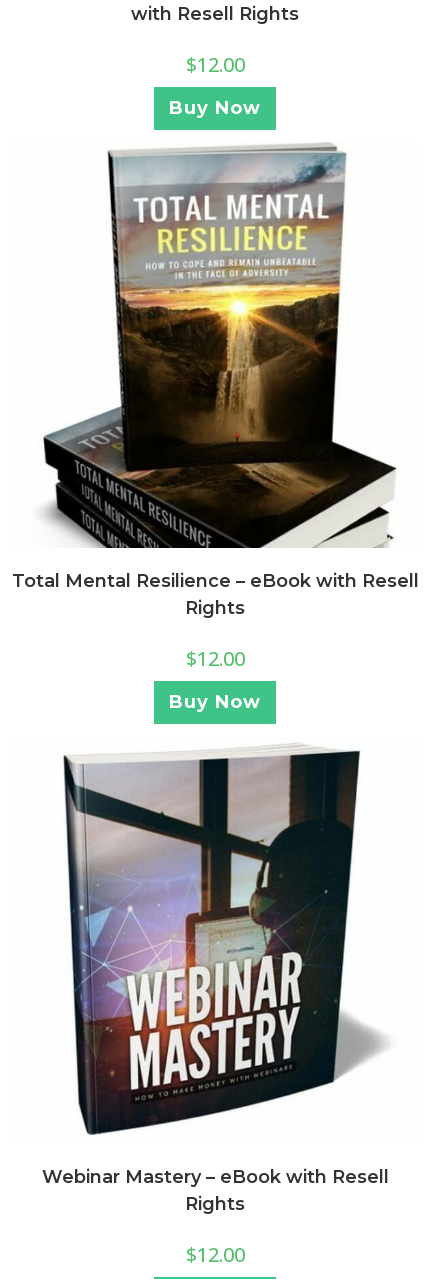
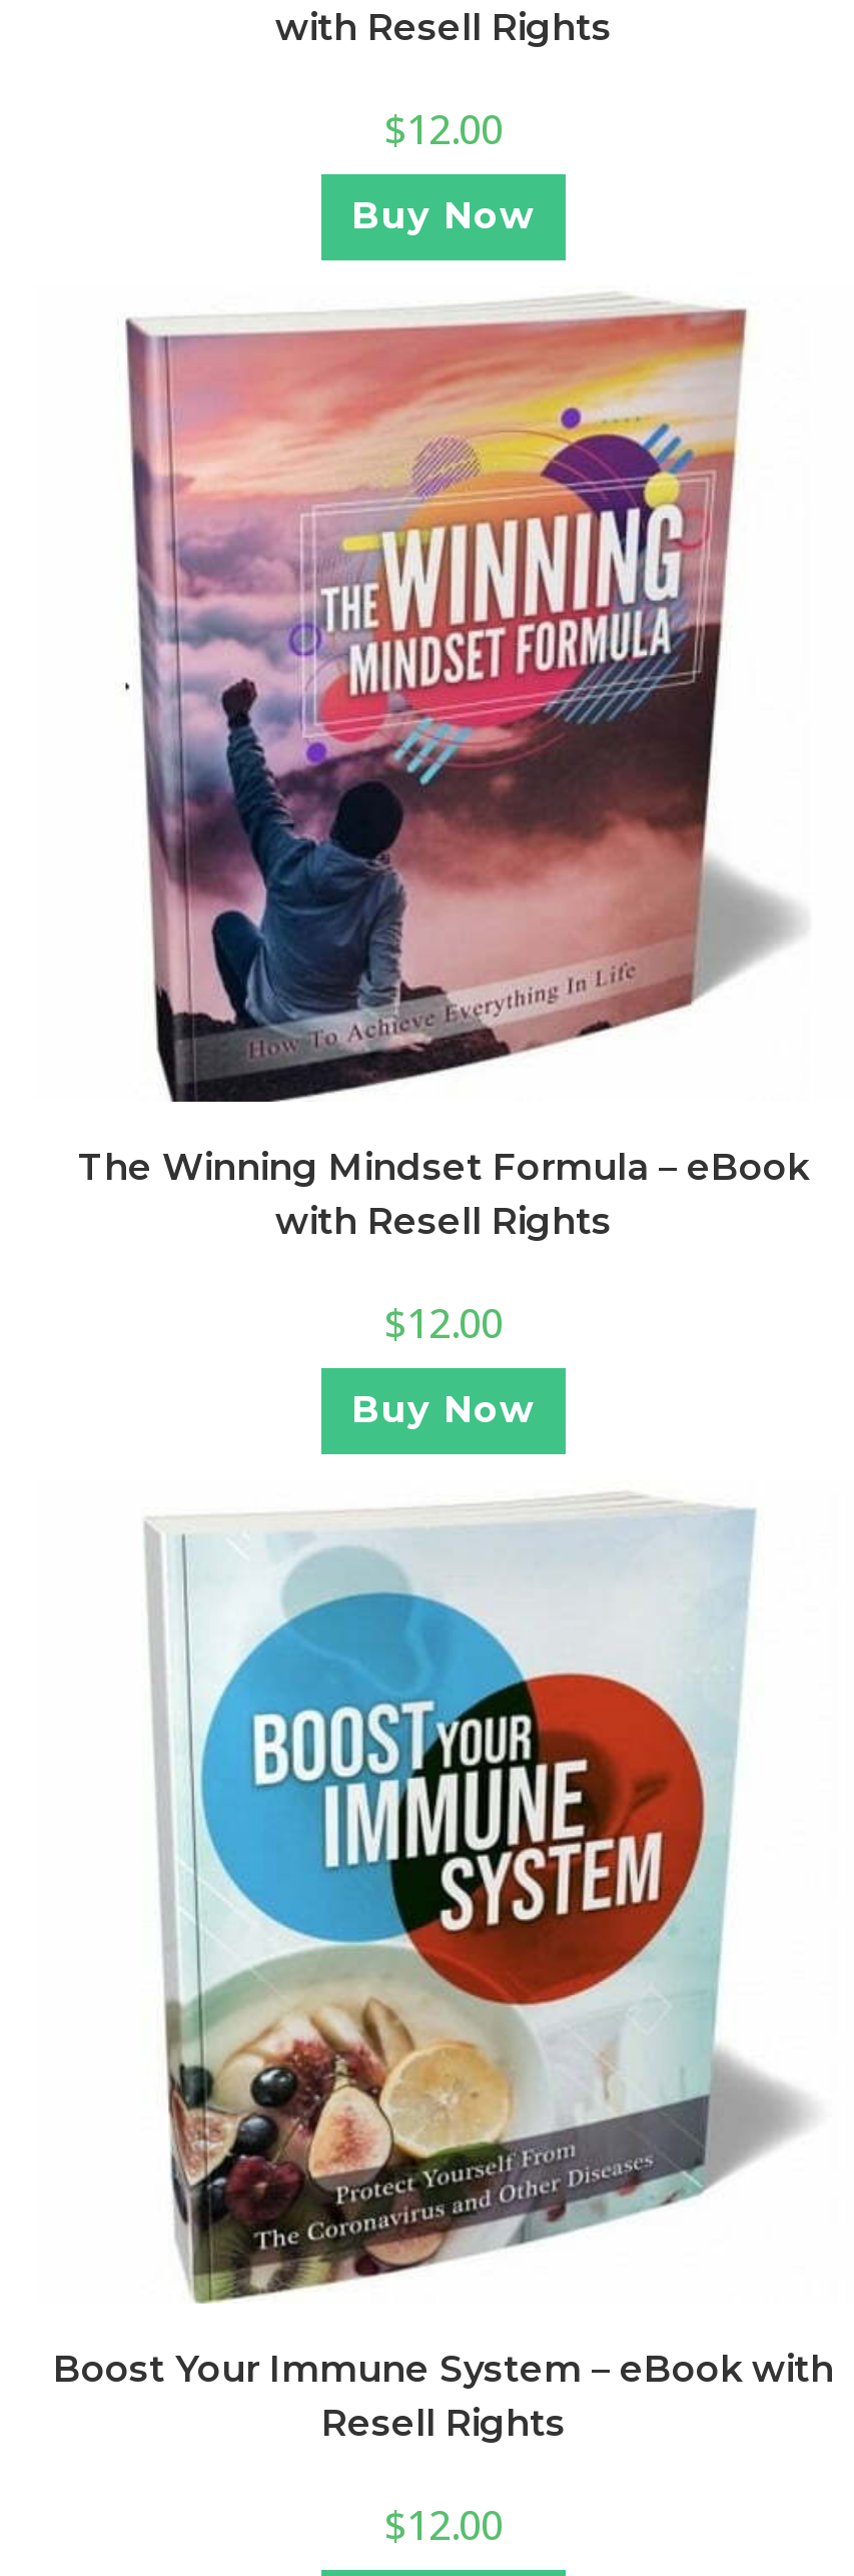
- [image]
- Total Mental Resilience – eBook with Resell
- Rights
+ [image]
+ The Winning Mindset Formula – eBook
+ with Resell Rights

- [image]
- Webinar Mastery – eBook with Resell
- Rights
+ [image]
+ Boost Your Immune System – eBook with
+ Resell Rights
